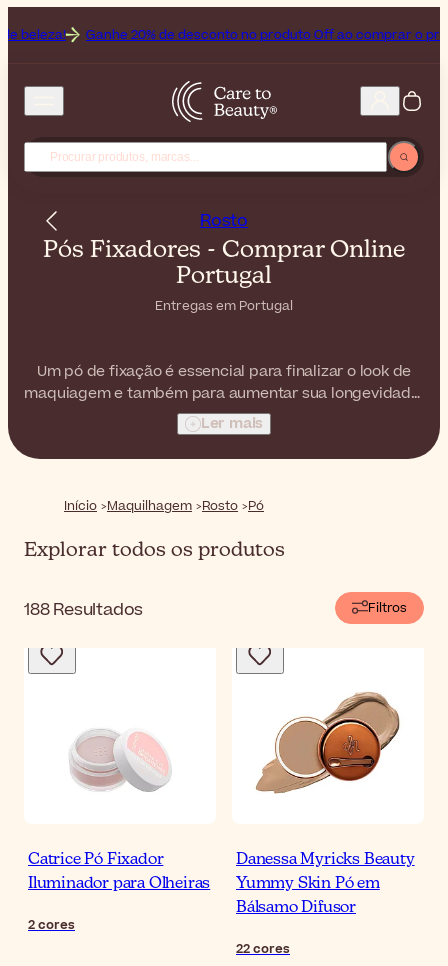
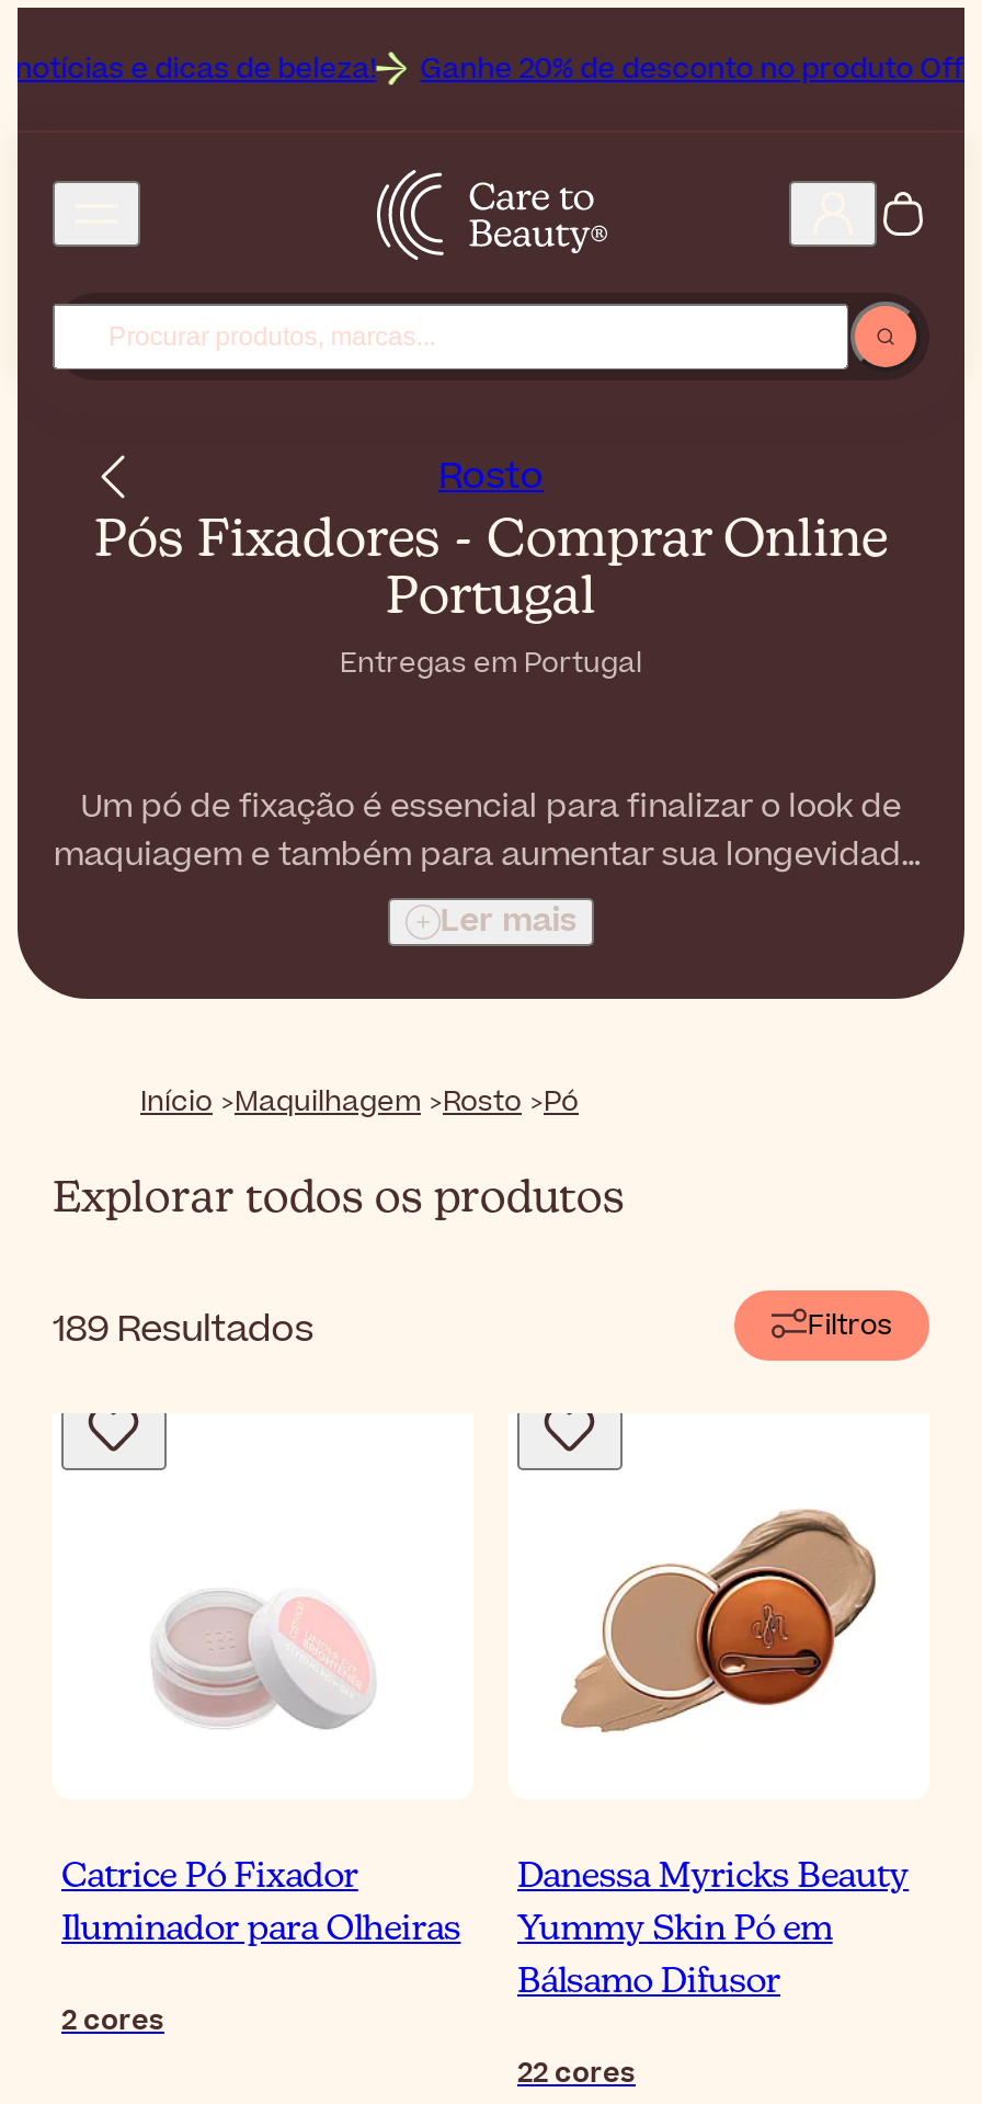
- 188 Resultados
+ 189 Resultados
